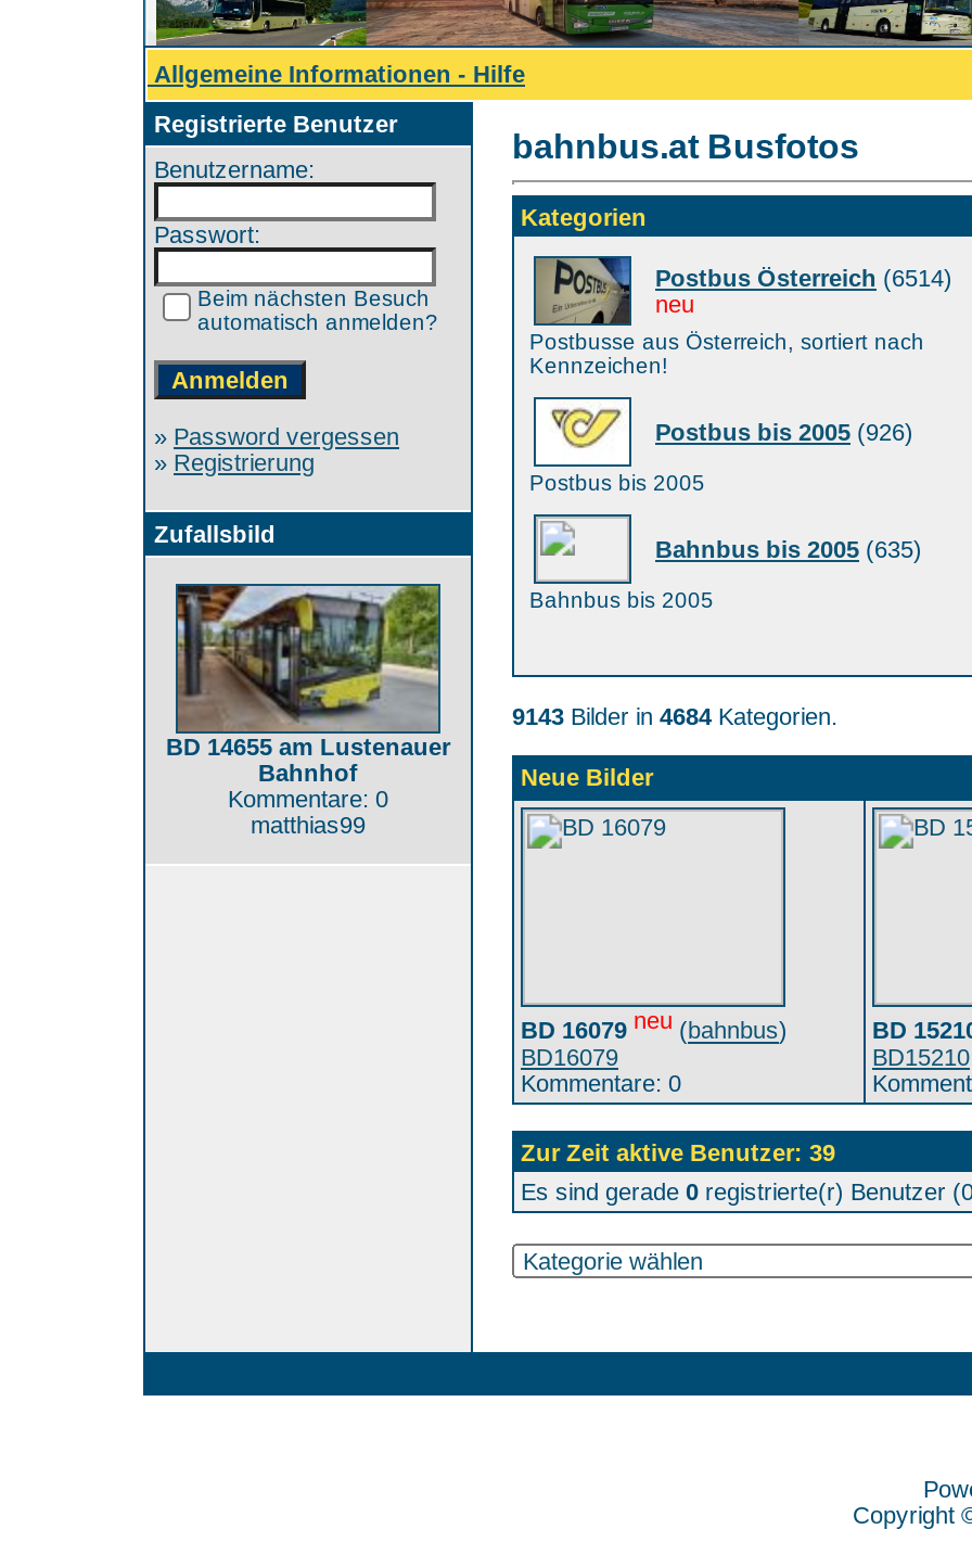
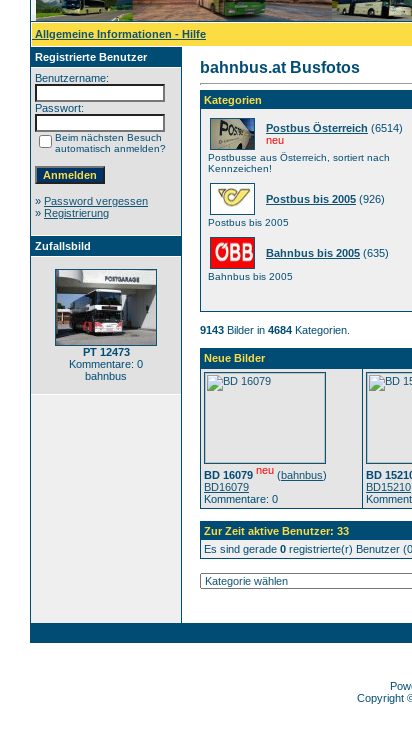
- [image]
+ [image]

- [image]
- BD 14655 am Lustenauer
- Bahnhof
+ [image]
+ PT 12473

- matthias99
+ bahnbus

- Zur Zeit aktive Benutzer: 39
+ Zur Zeit aktive Benutzer: 33
